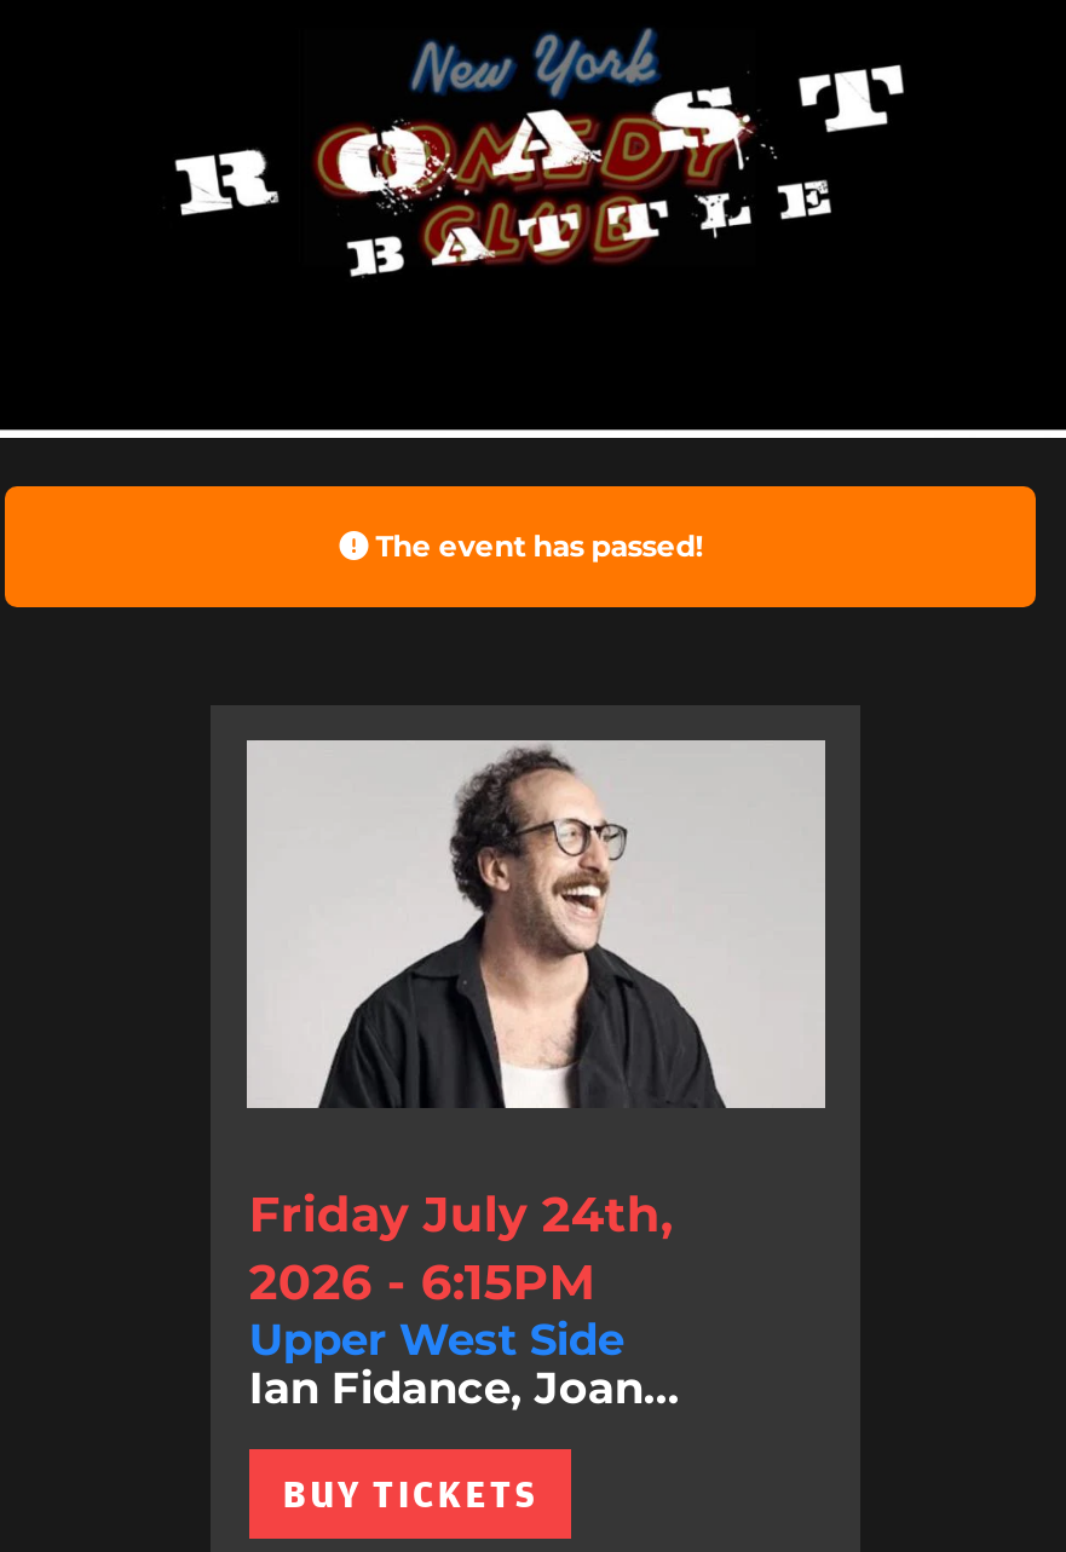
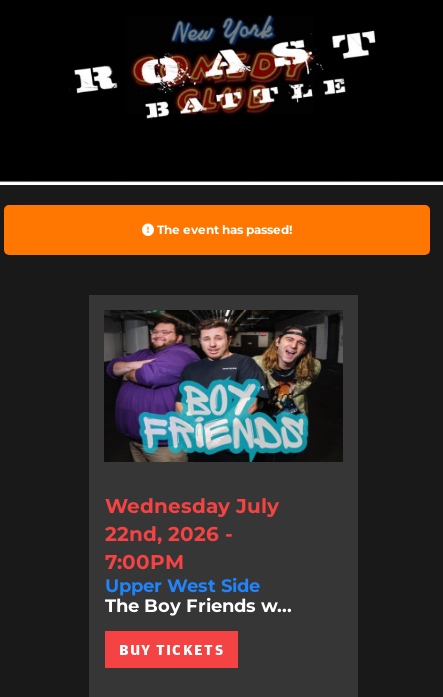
- [image]
- Friday July 24th,
- 2026 - 6:15PM
+ [image]
+ Wednesday July
+ 22nd, 2026 -
+ 7:00PM

- Ian Fidance, Joan...
+ The Boy Friends w...
